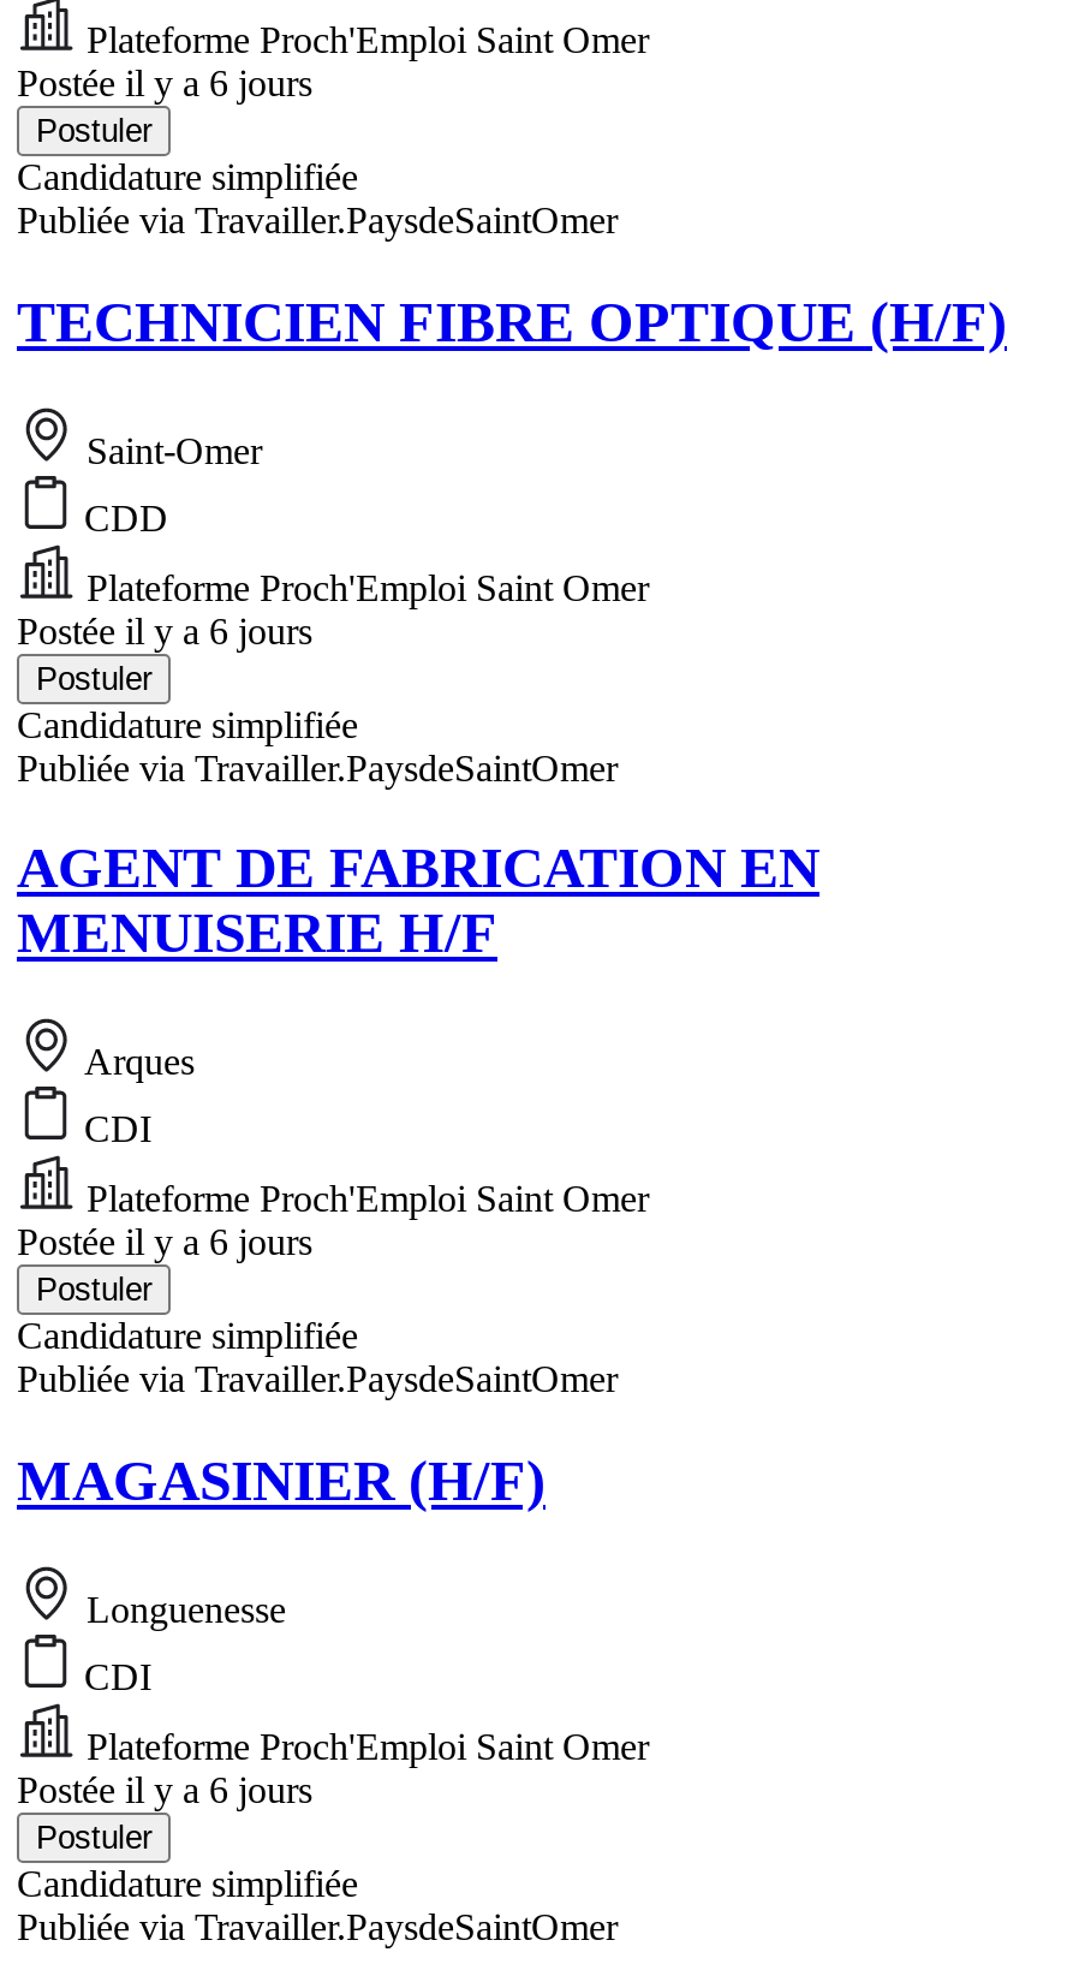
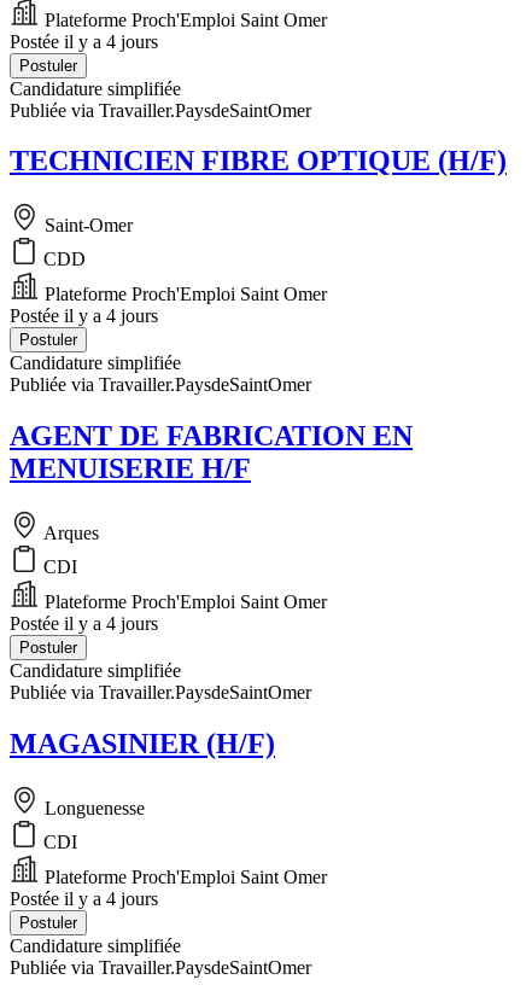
- Postée il y a 6 jours
+ Postée il y a 4 jours

- Postée il y a 6 jours
+ Postée il y a 4 jours

- Postée il y a 6 jours
+ Postée il y a 4 jours

- Postée il y a 6 jours
+ Postée il y a 4 jours
